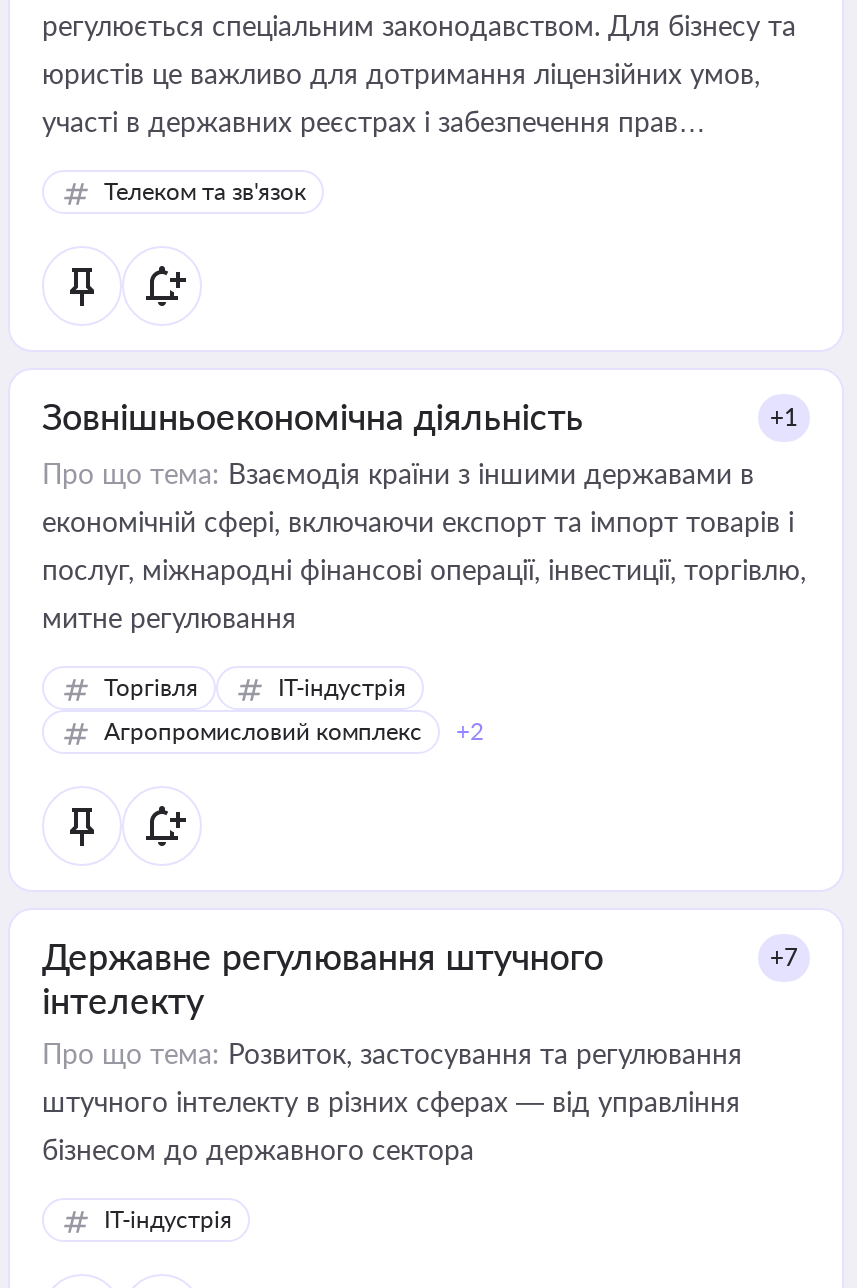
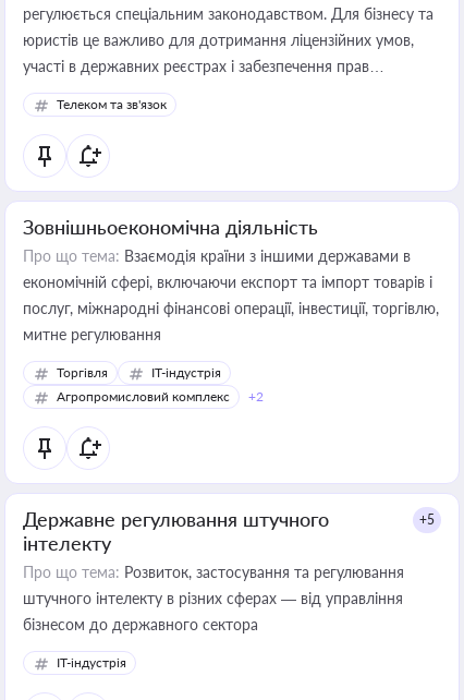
- +1

- +7
+ +5
